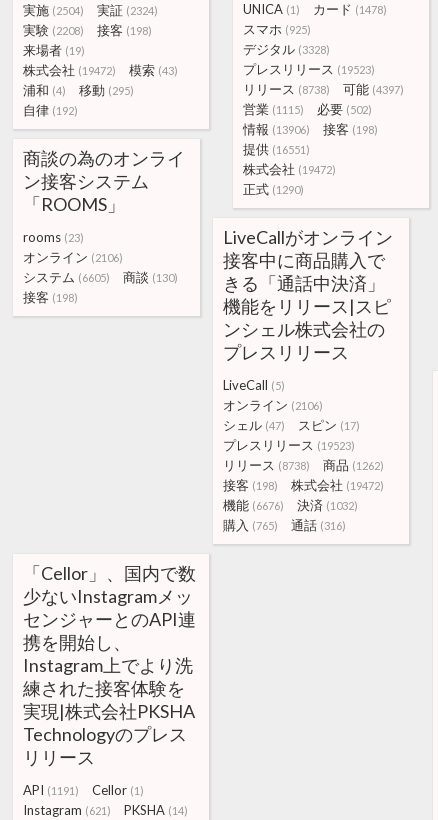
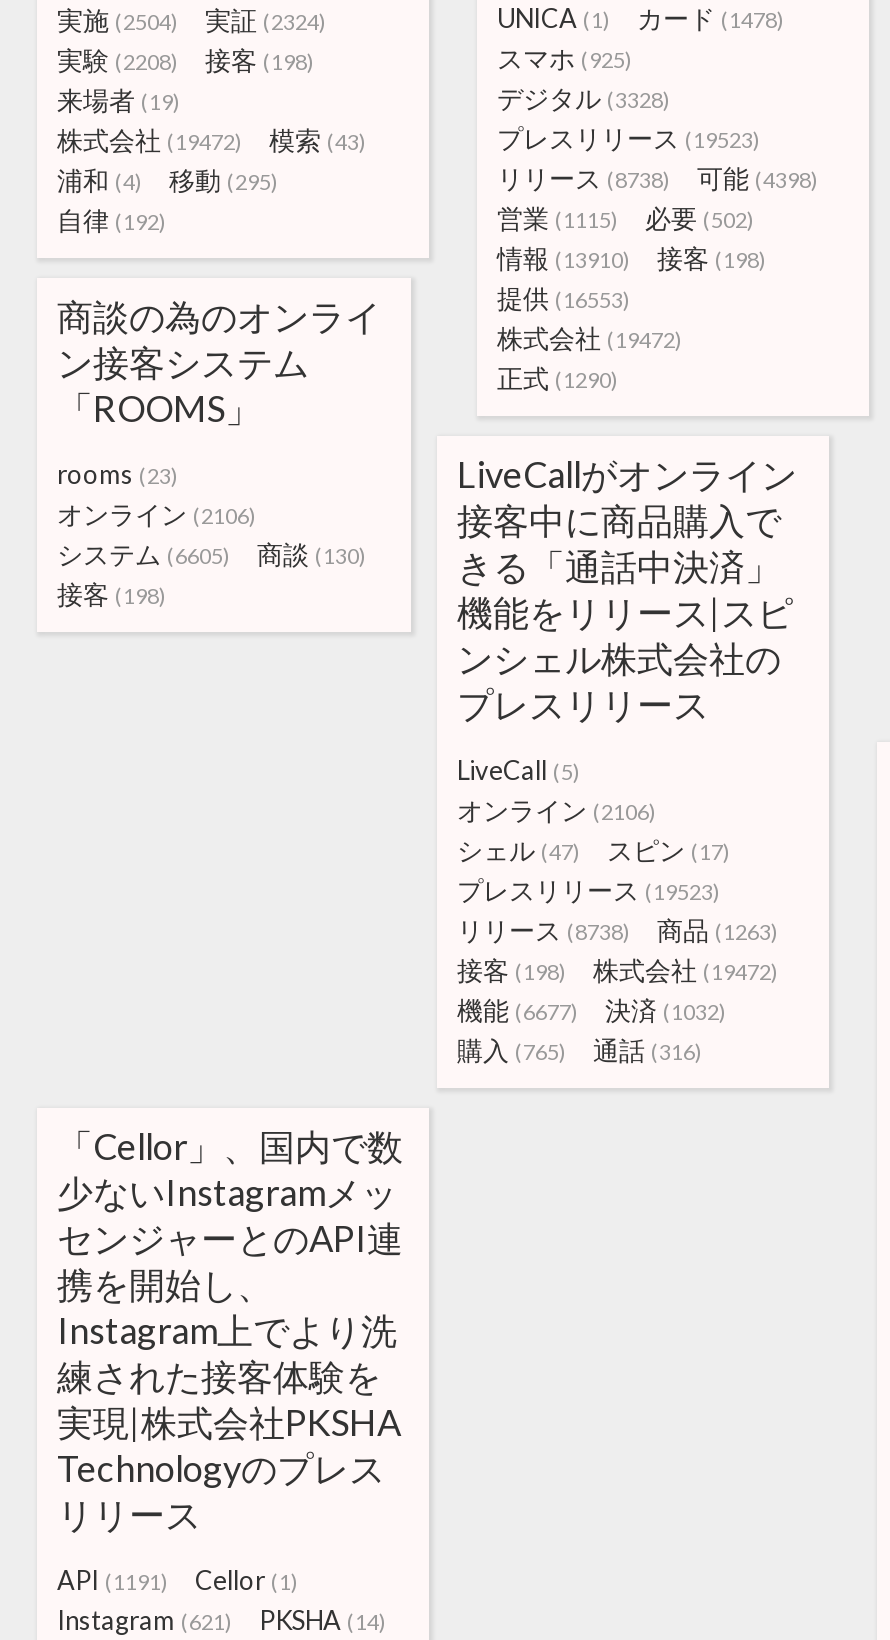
- リリース (8738) 可能 (4397)
+ リリース (8738) 可能 (4398)

- 情報 (13906) 接客 (198)
+ 情報 (13910) 接客 (198)

- 提供 (16551)
+ 提供 (16553)

- リリース (8738) 商品 (1262)
+ リリース (8738) 商品 (1263)

- 機能 (6676) 決済 (1032)
+ 機能 (6677) 決済 (1032)
